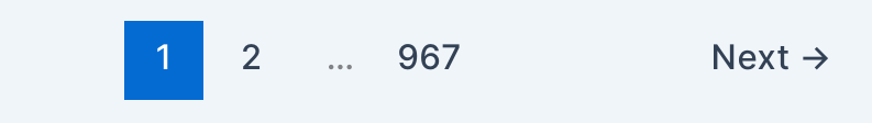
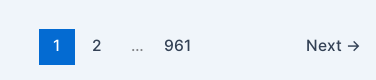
- 967
+ 961
